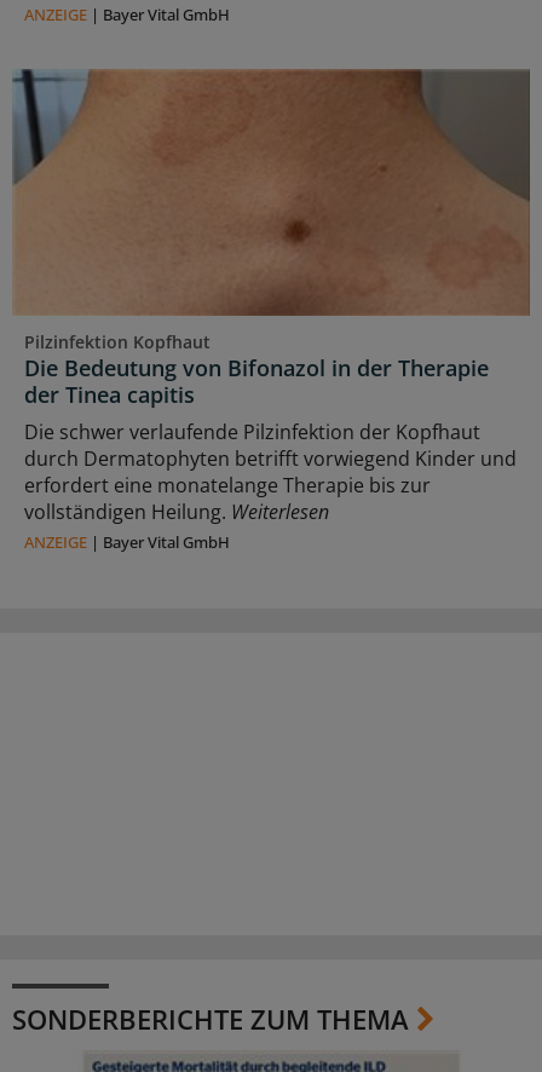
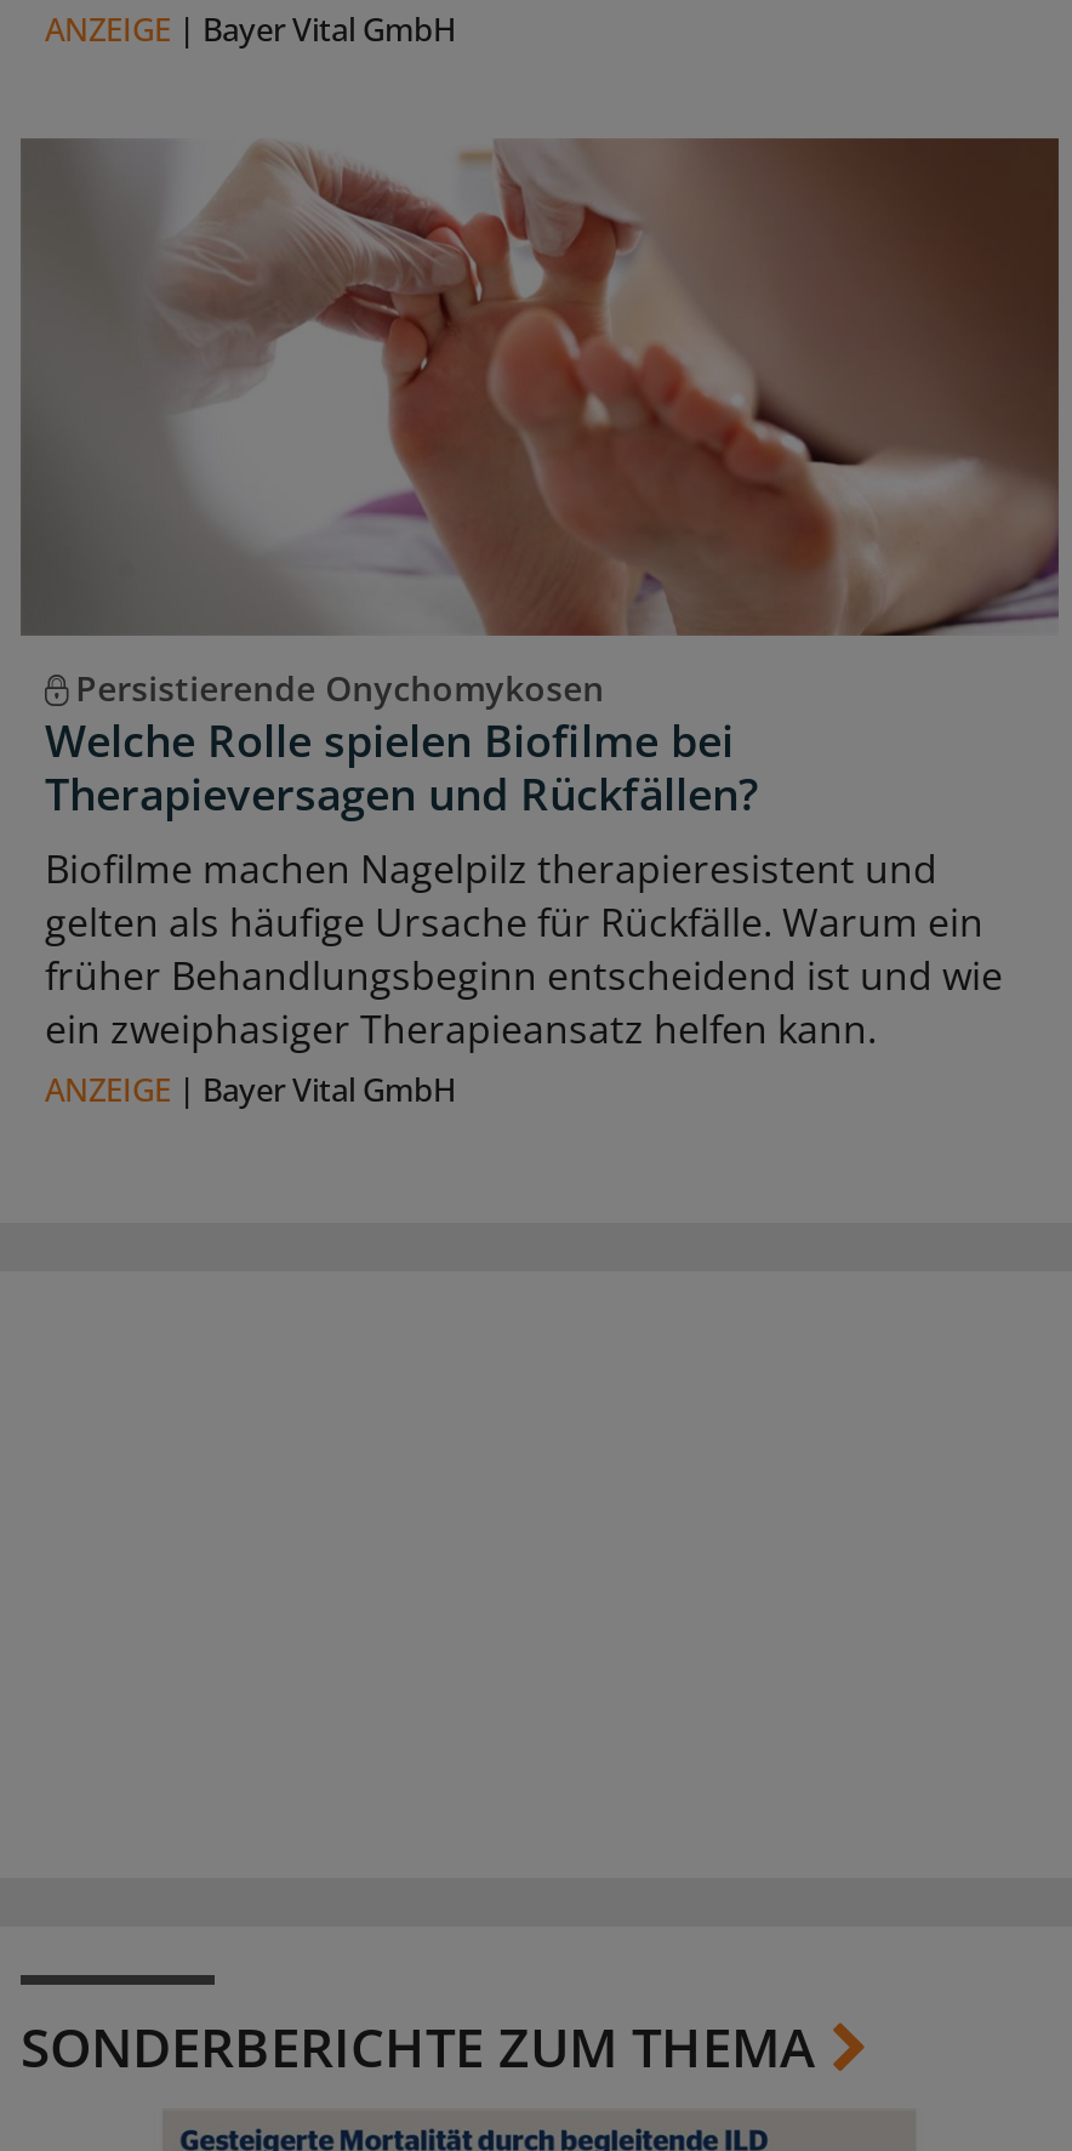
- [image]
- Pilzinfektion Kopfhaut
- Die Bedeutung von Bifonazol in der Therapie
- der Tinea capitis
- Die schwer verlaufende Pilzinfektion der Kopfhaut
- durch Dermatophyten betrifft vorwiegend Kinder und
- erfordert eine monatelange Therapie bis zur
- vollständigen Heilung. Weiterlesen
+ [image]
+ Persistierende Onychomykosen
+ Welche Rolle spielen Biofilme bei
+ Therapieversagen und Rückfällen?
+ Biofilme machen Nagelpilz therapieresistent und
+ gelten als häufige Ursache für Rückfälle. Warum ein
+ früher Behandlungsbeginn entscheidend ist und wie
+ ein zweiphasiger Therapieansatz helfen kann.
